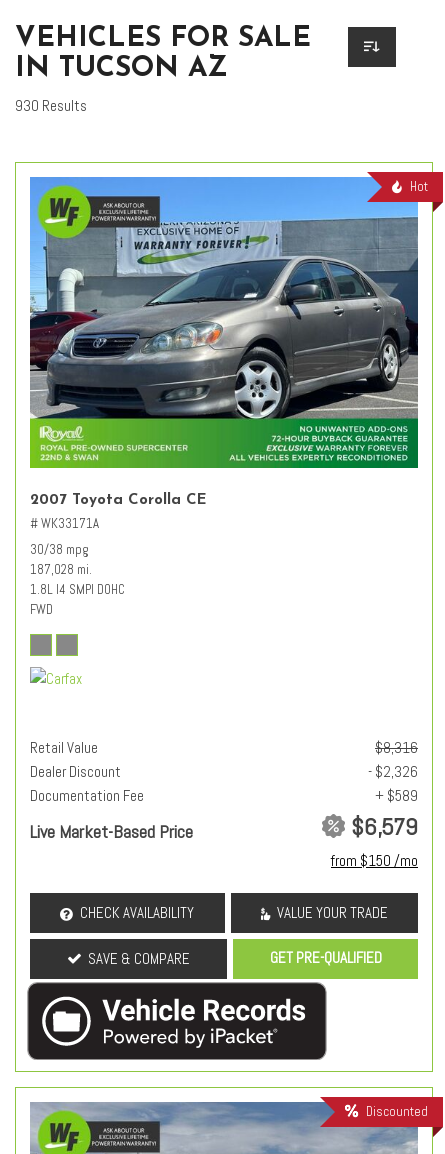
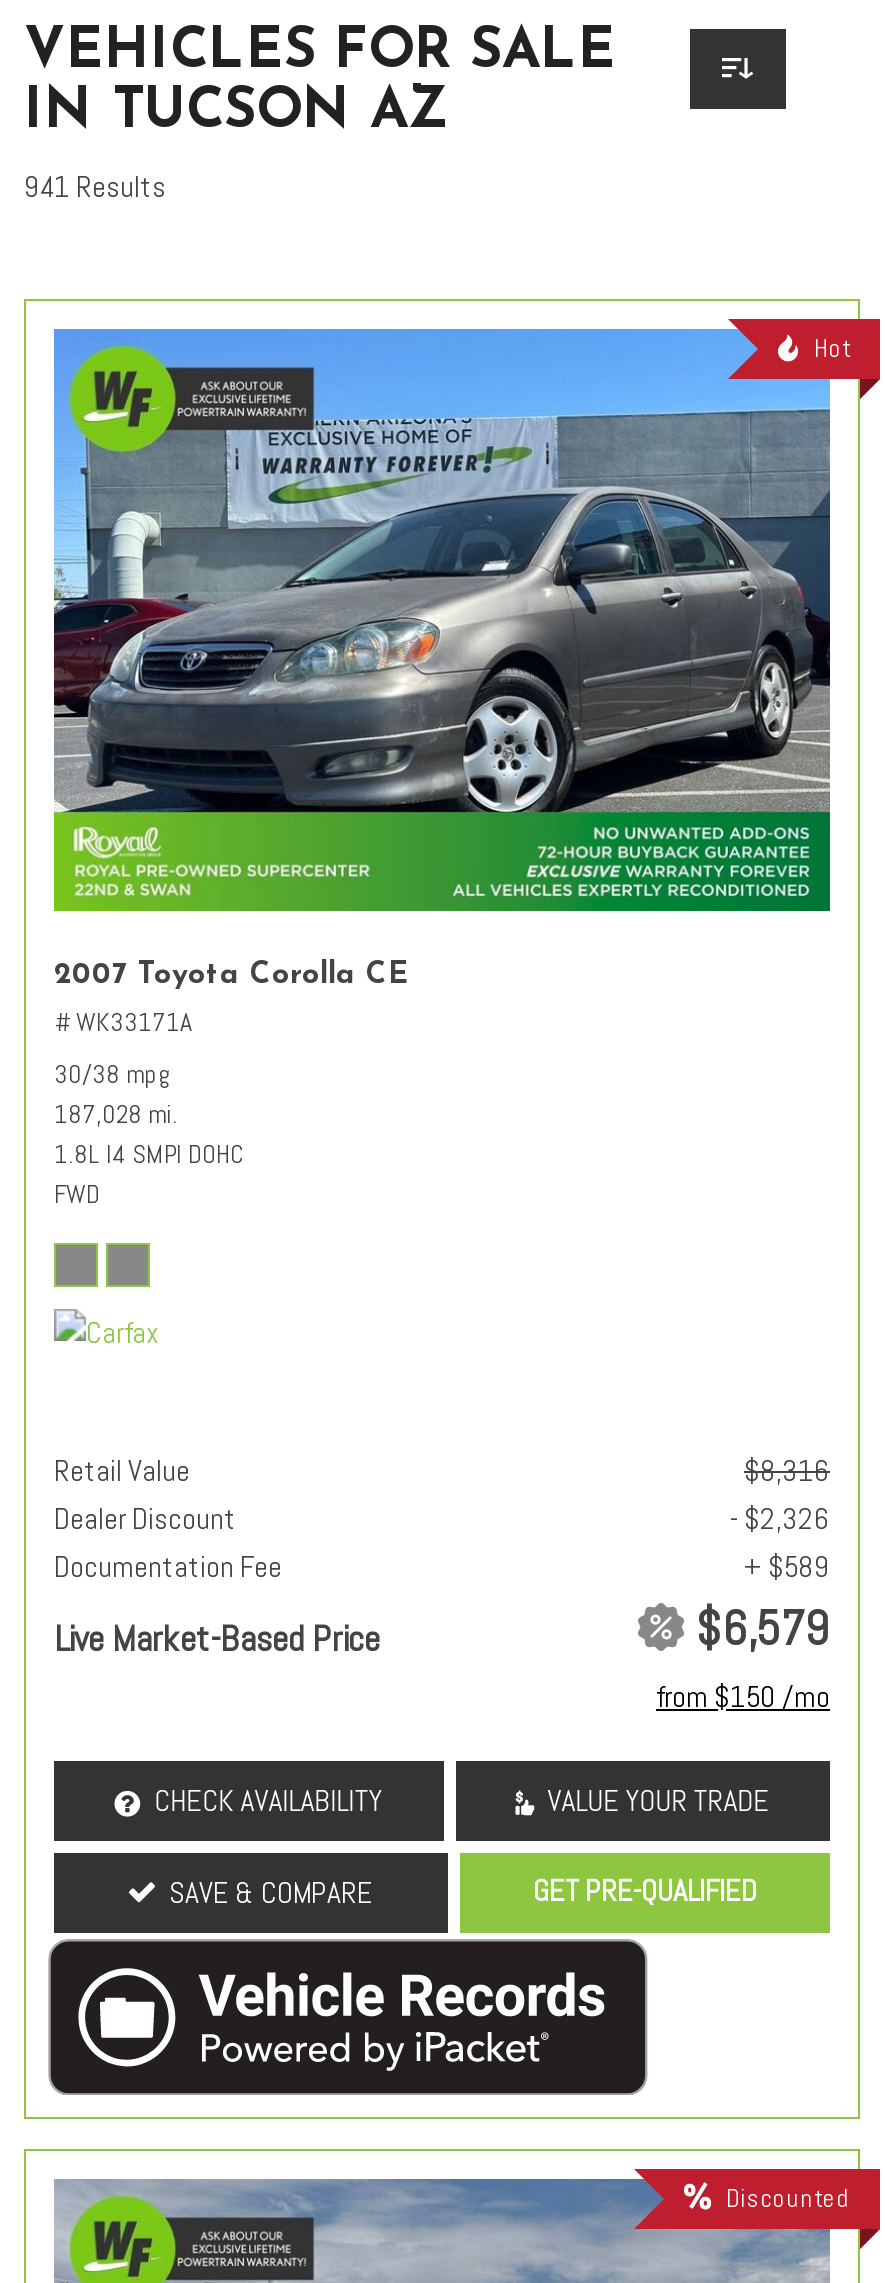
- 930 Results
+ 941 Results
